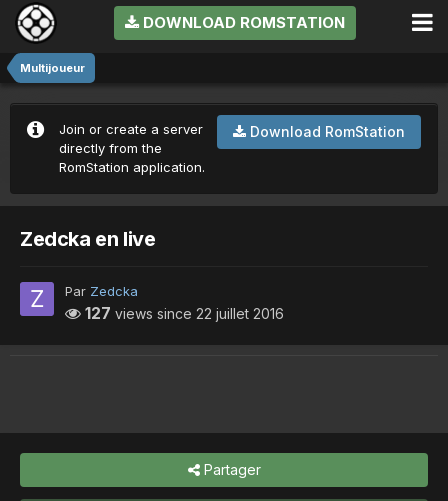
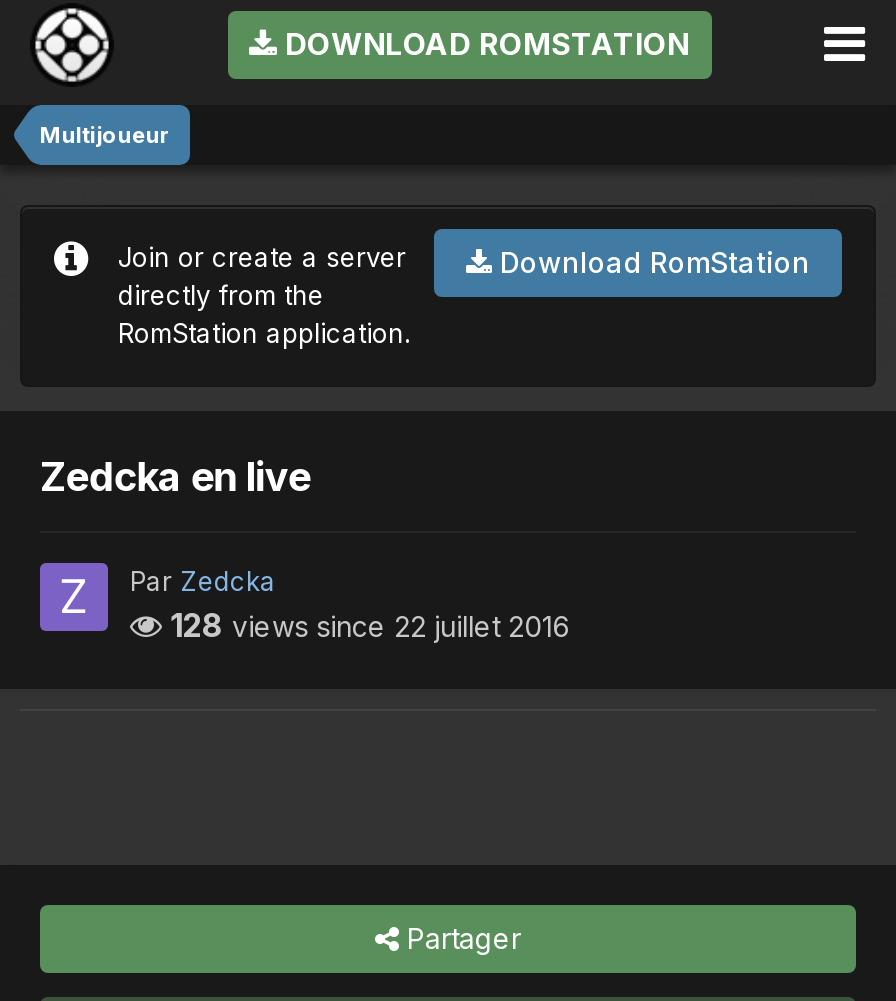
- 127 views since 22 juillet 2016
+ 128 views since 22 juillet 2016
